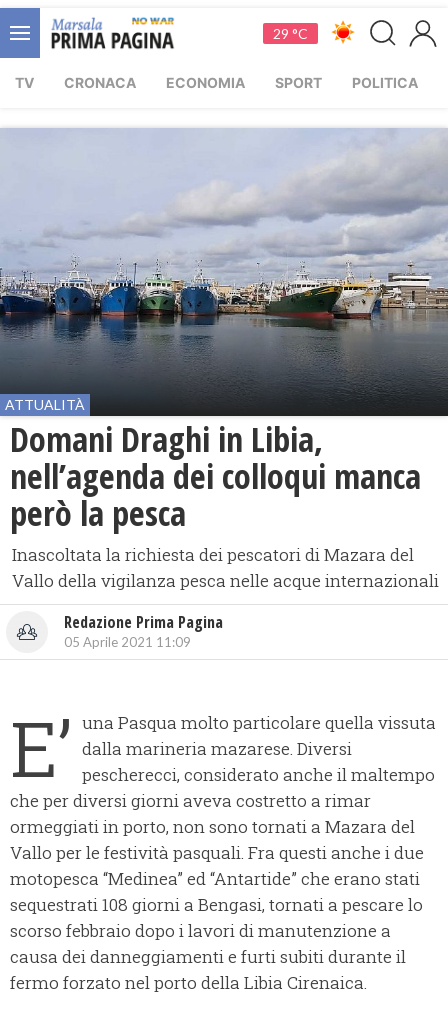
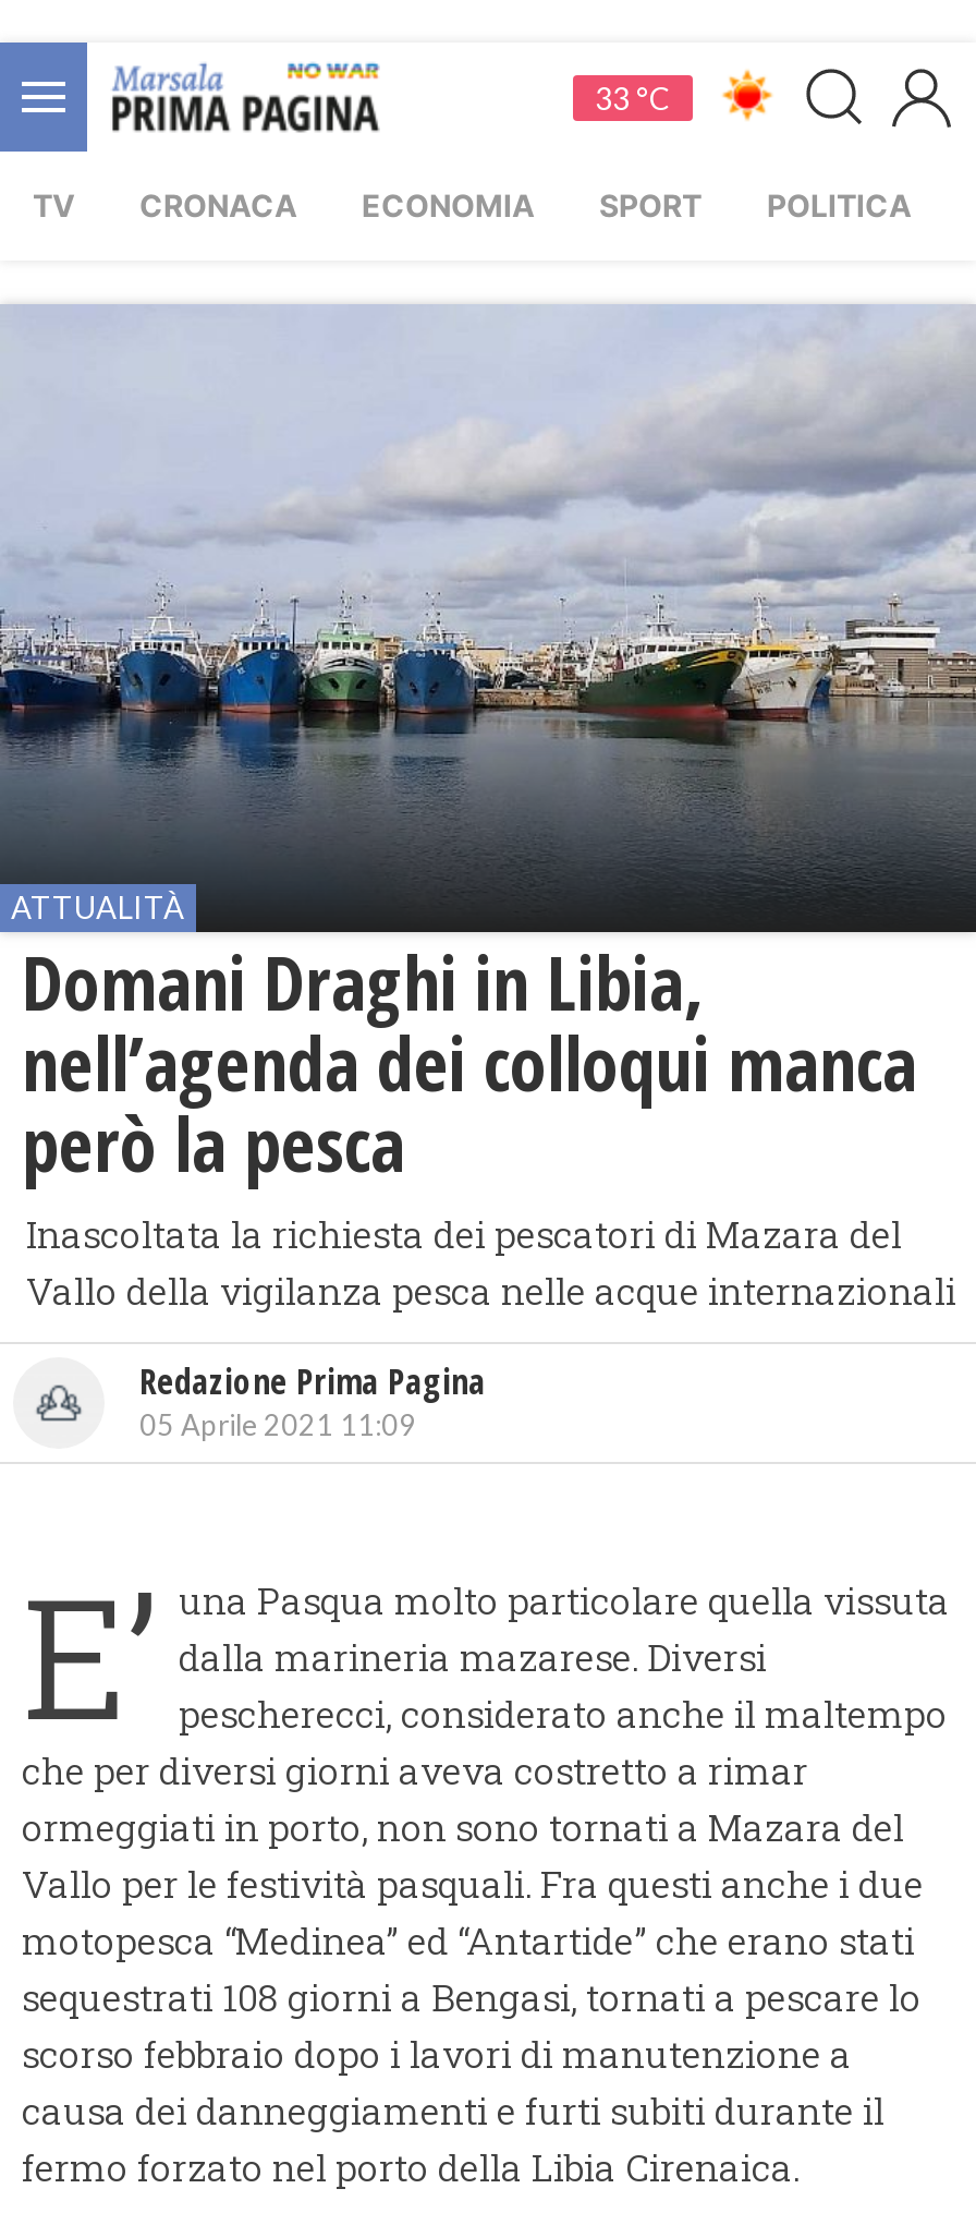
- 29 °C
+ 33 °C
